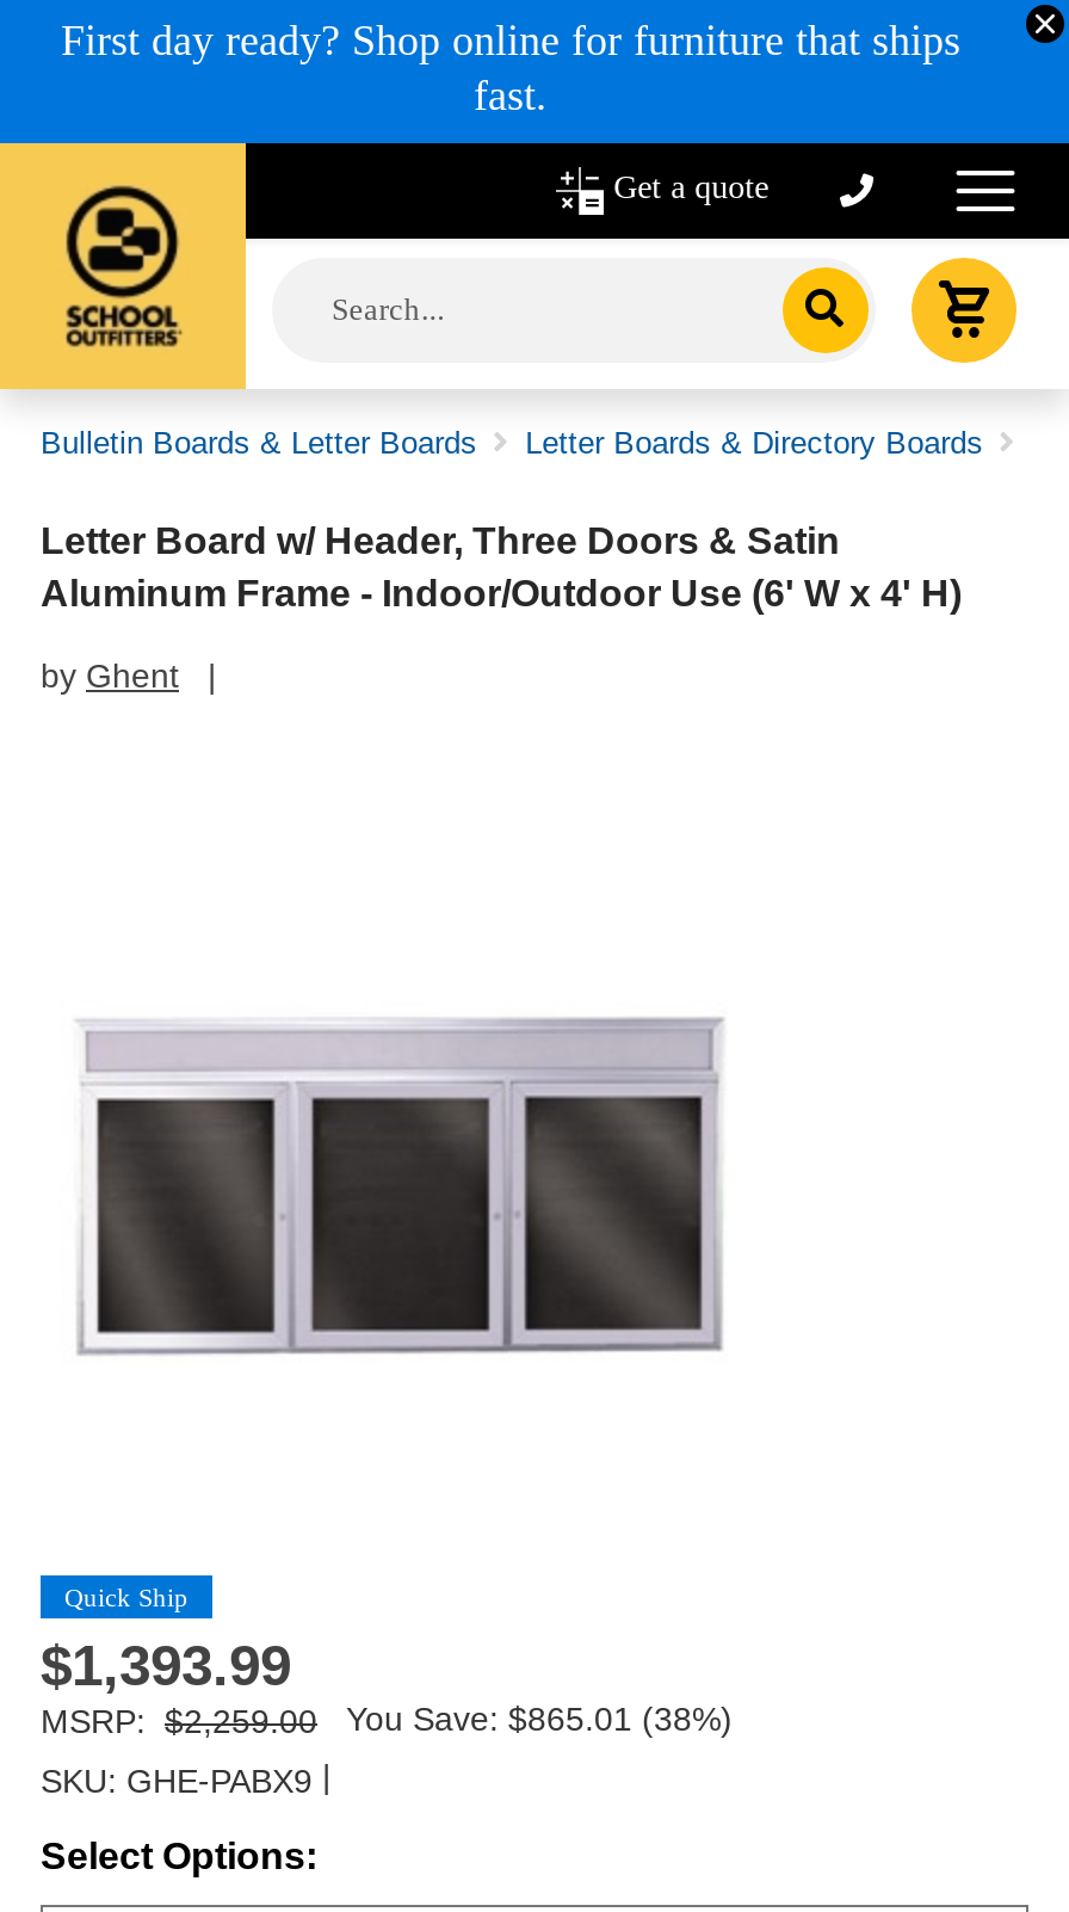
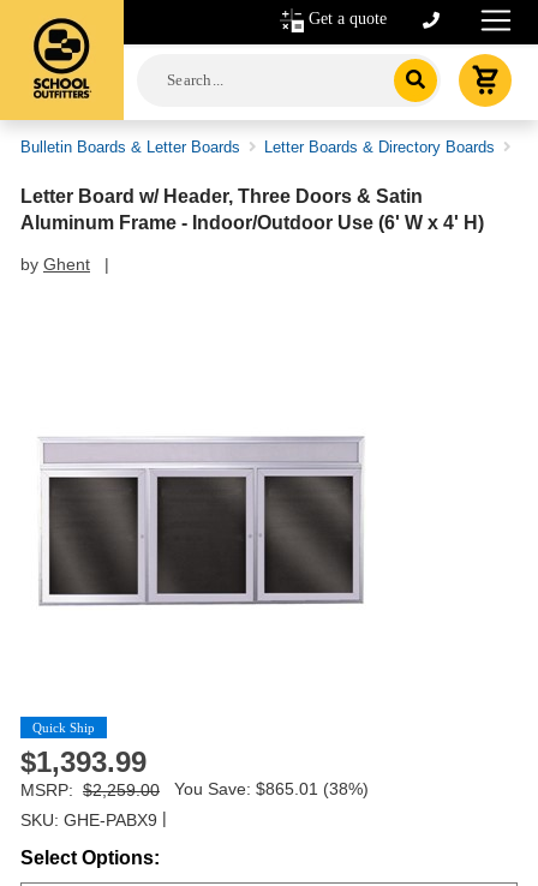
- First day ready? Shop online for furniture that ships
- fast.
